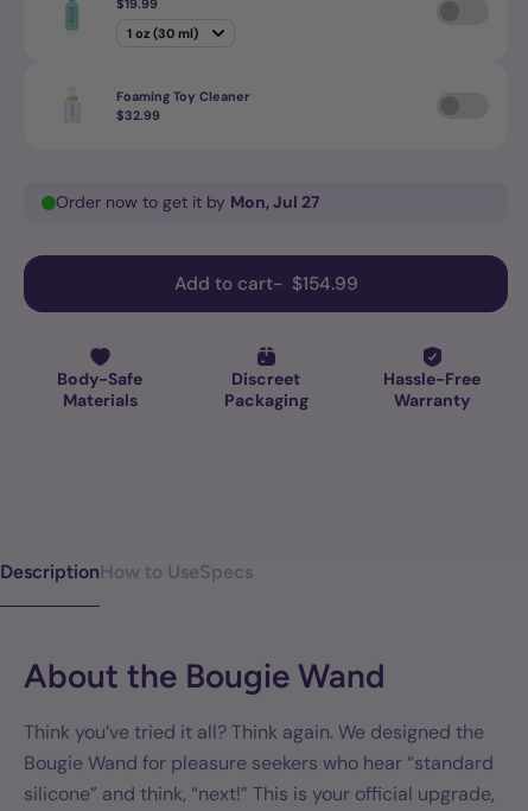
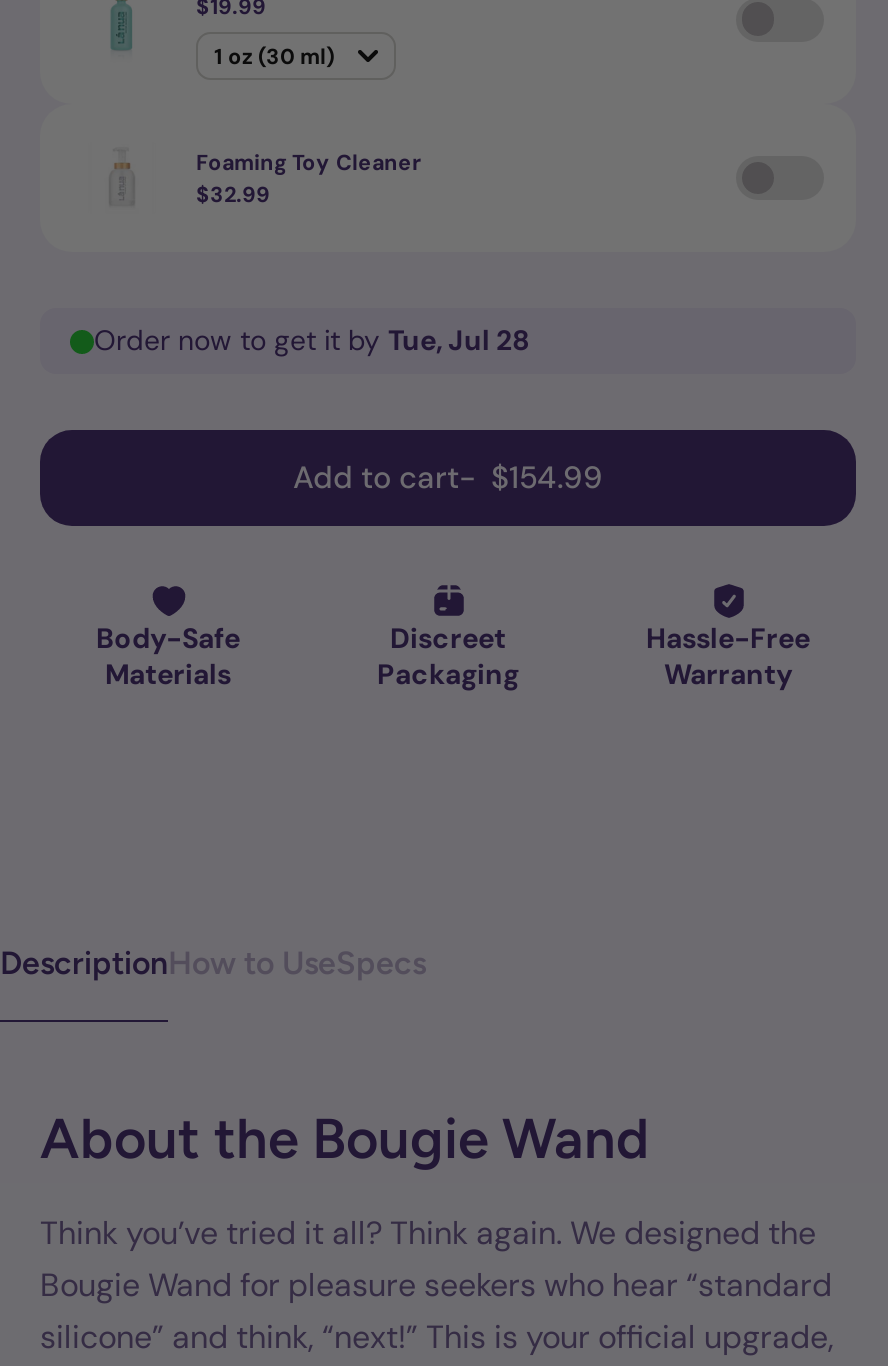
- Order now to get it by Mon, Jul 27
+ Order now to get it by Tue, Jul 28
